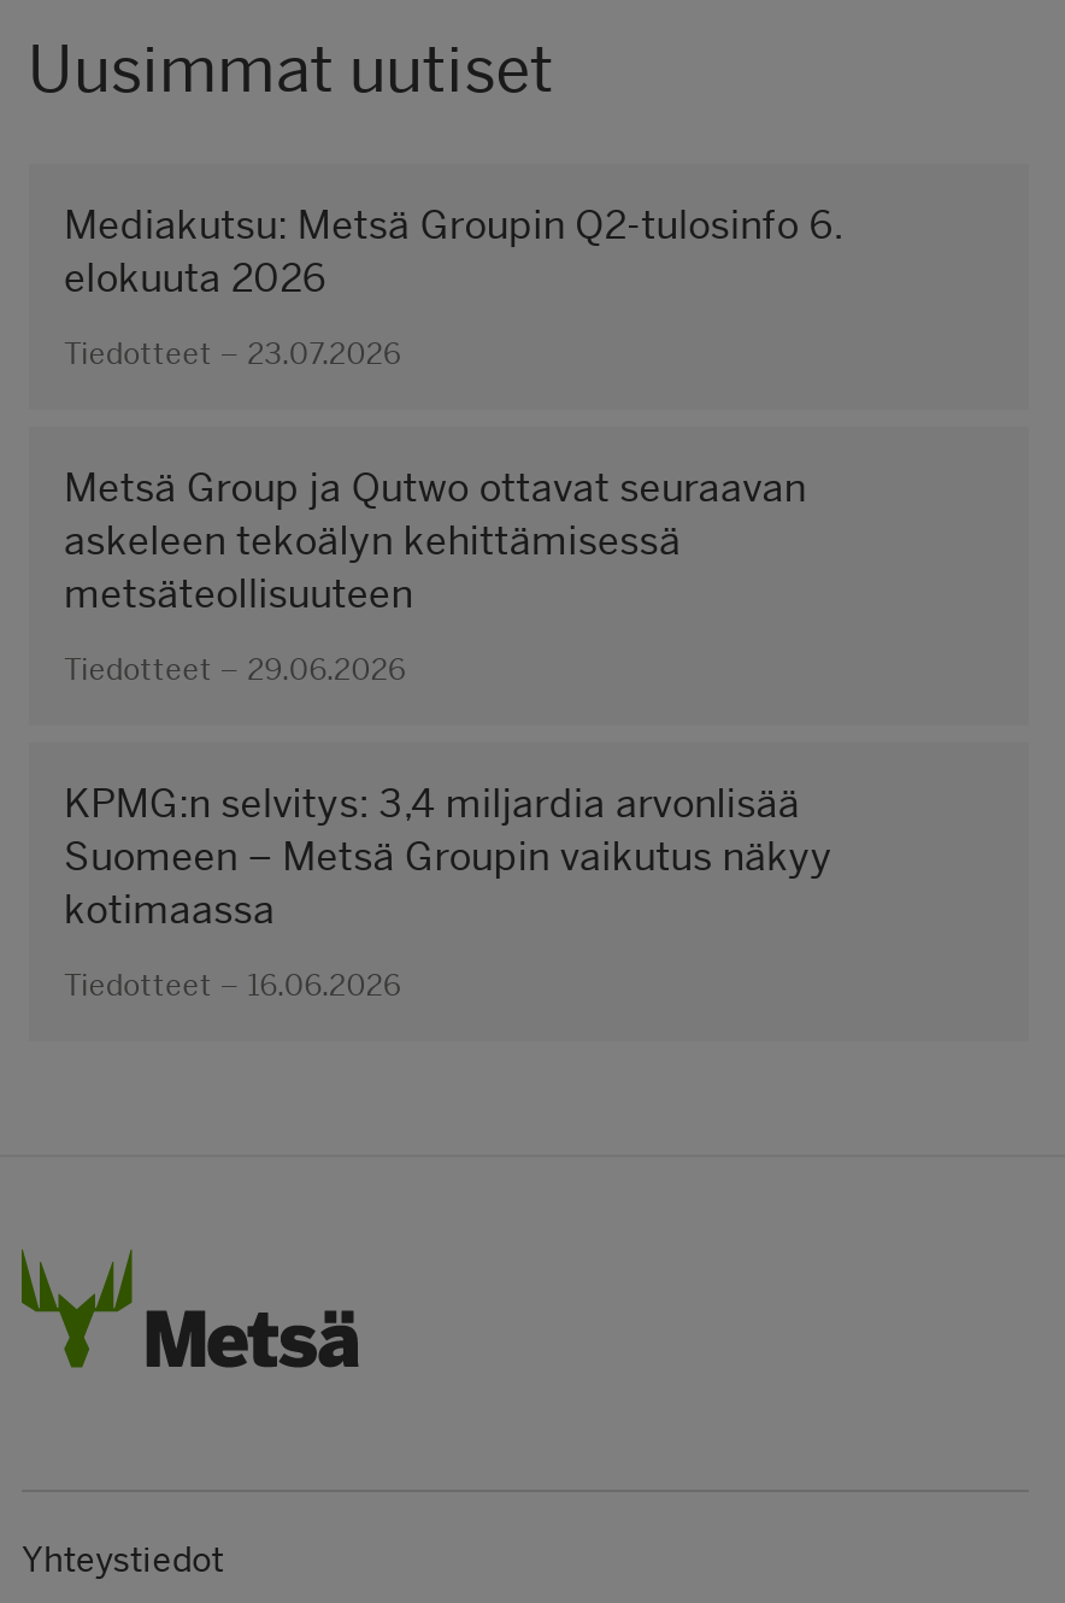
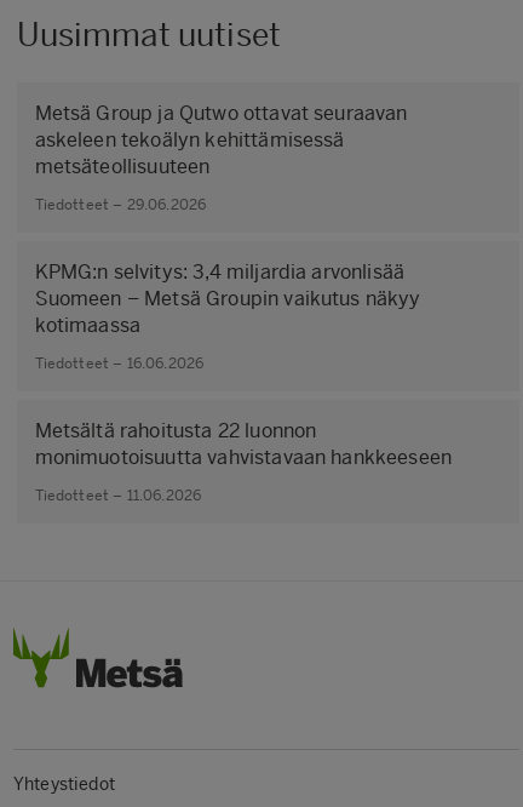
- Mediakutsu: Metsä Groupin Q2-tulosinfo 6.
- elokuuta 2026
- Tiedotteet – 23.07.2026

moved up: Metsä Group ja Qutwo ottavat seuraavan | askeleen tekoälyn kehittämisessä | metsäteollisuuteen | Tiedotteet – 29.06.2026 | KPMG:n selvitys: 3,4 miljardia arvonlisää | Suomeen – Metsä Groupin vaikutus näkyy | kotimaassa | Tiedotteet – 16.06.2026

+ Metsältä rahoitusta 22 luonnon
+ monimuotoisuutta vahvistavaan hankkeeseen
+ Tiedotteet – 11.06.2026
